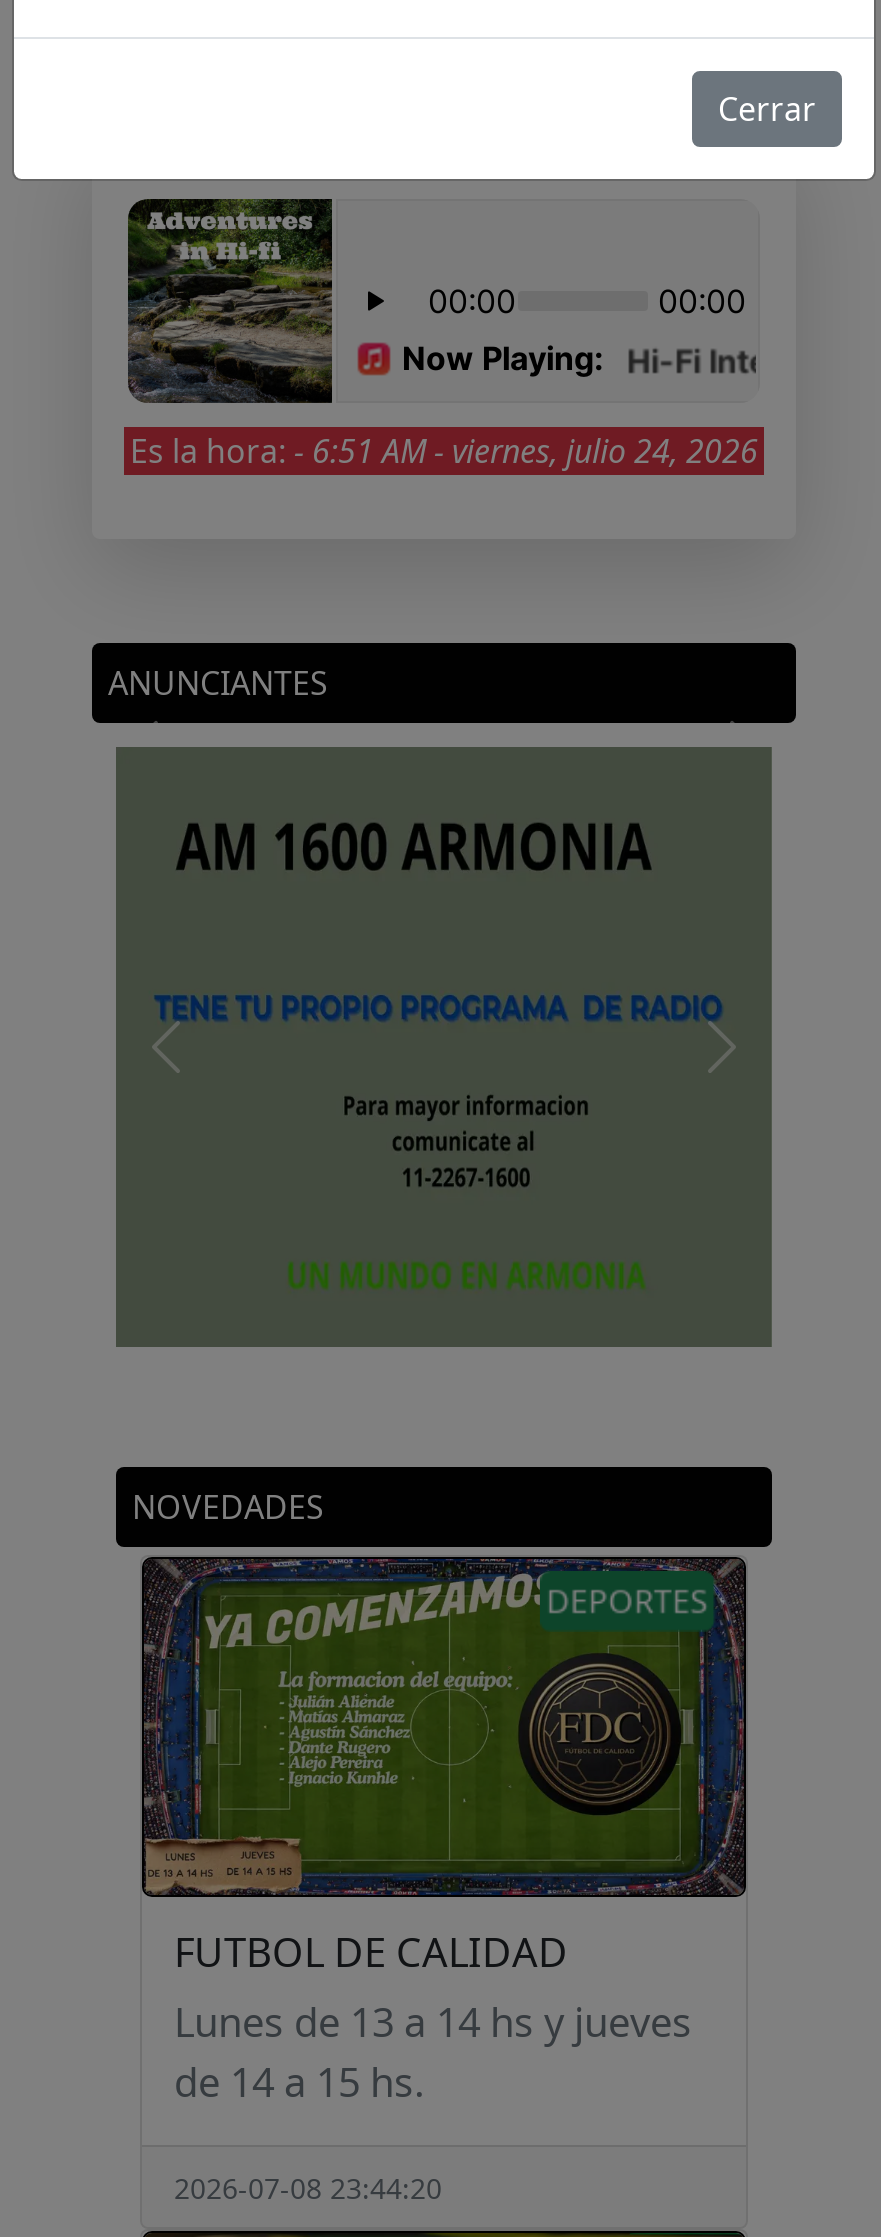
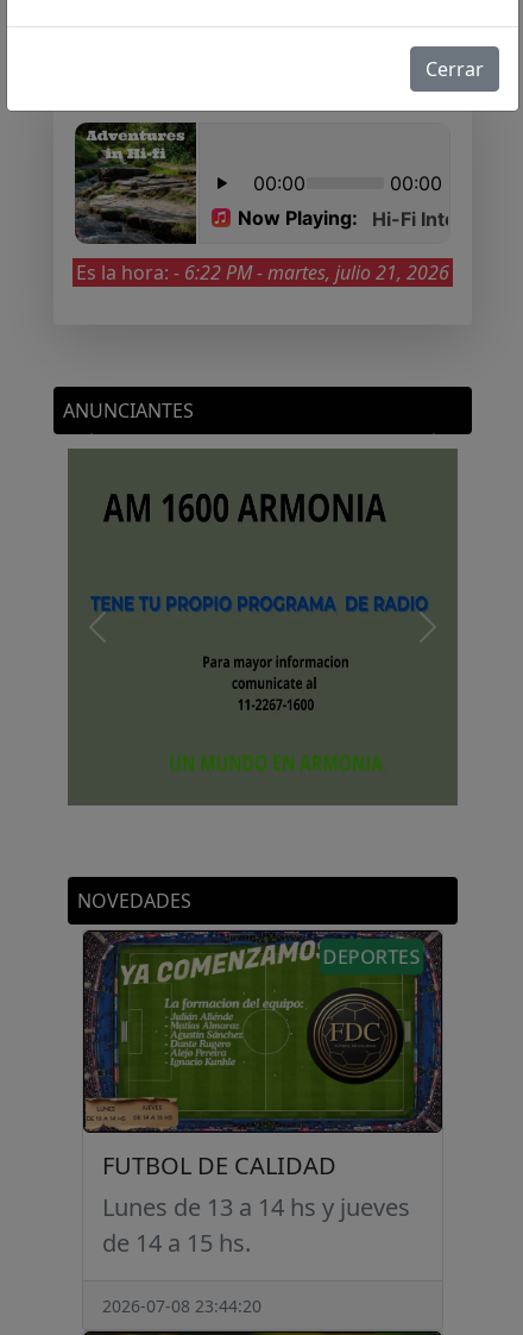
- Es la hora:-6:51 AM - viernes, julio 24, 2026
+ Es la hora:-6:22 PM - martes, julio 21, 2026
